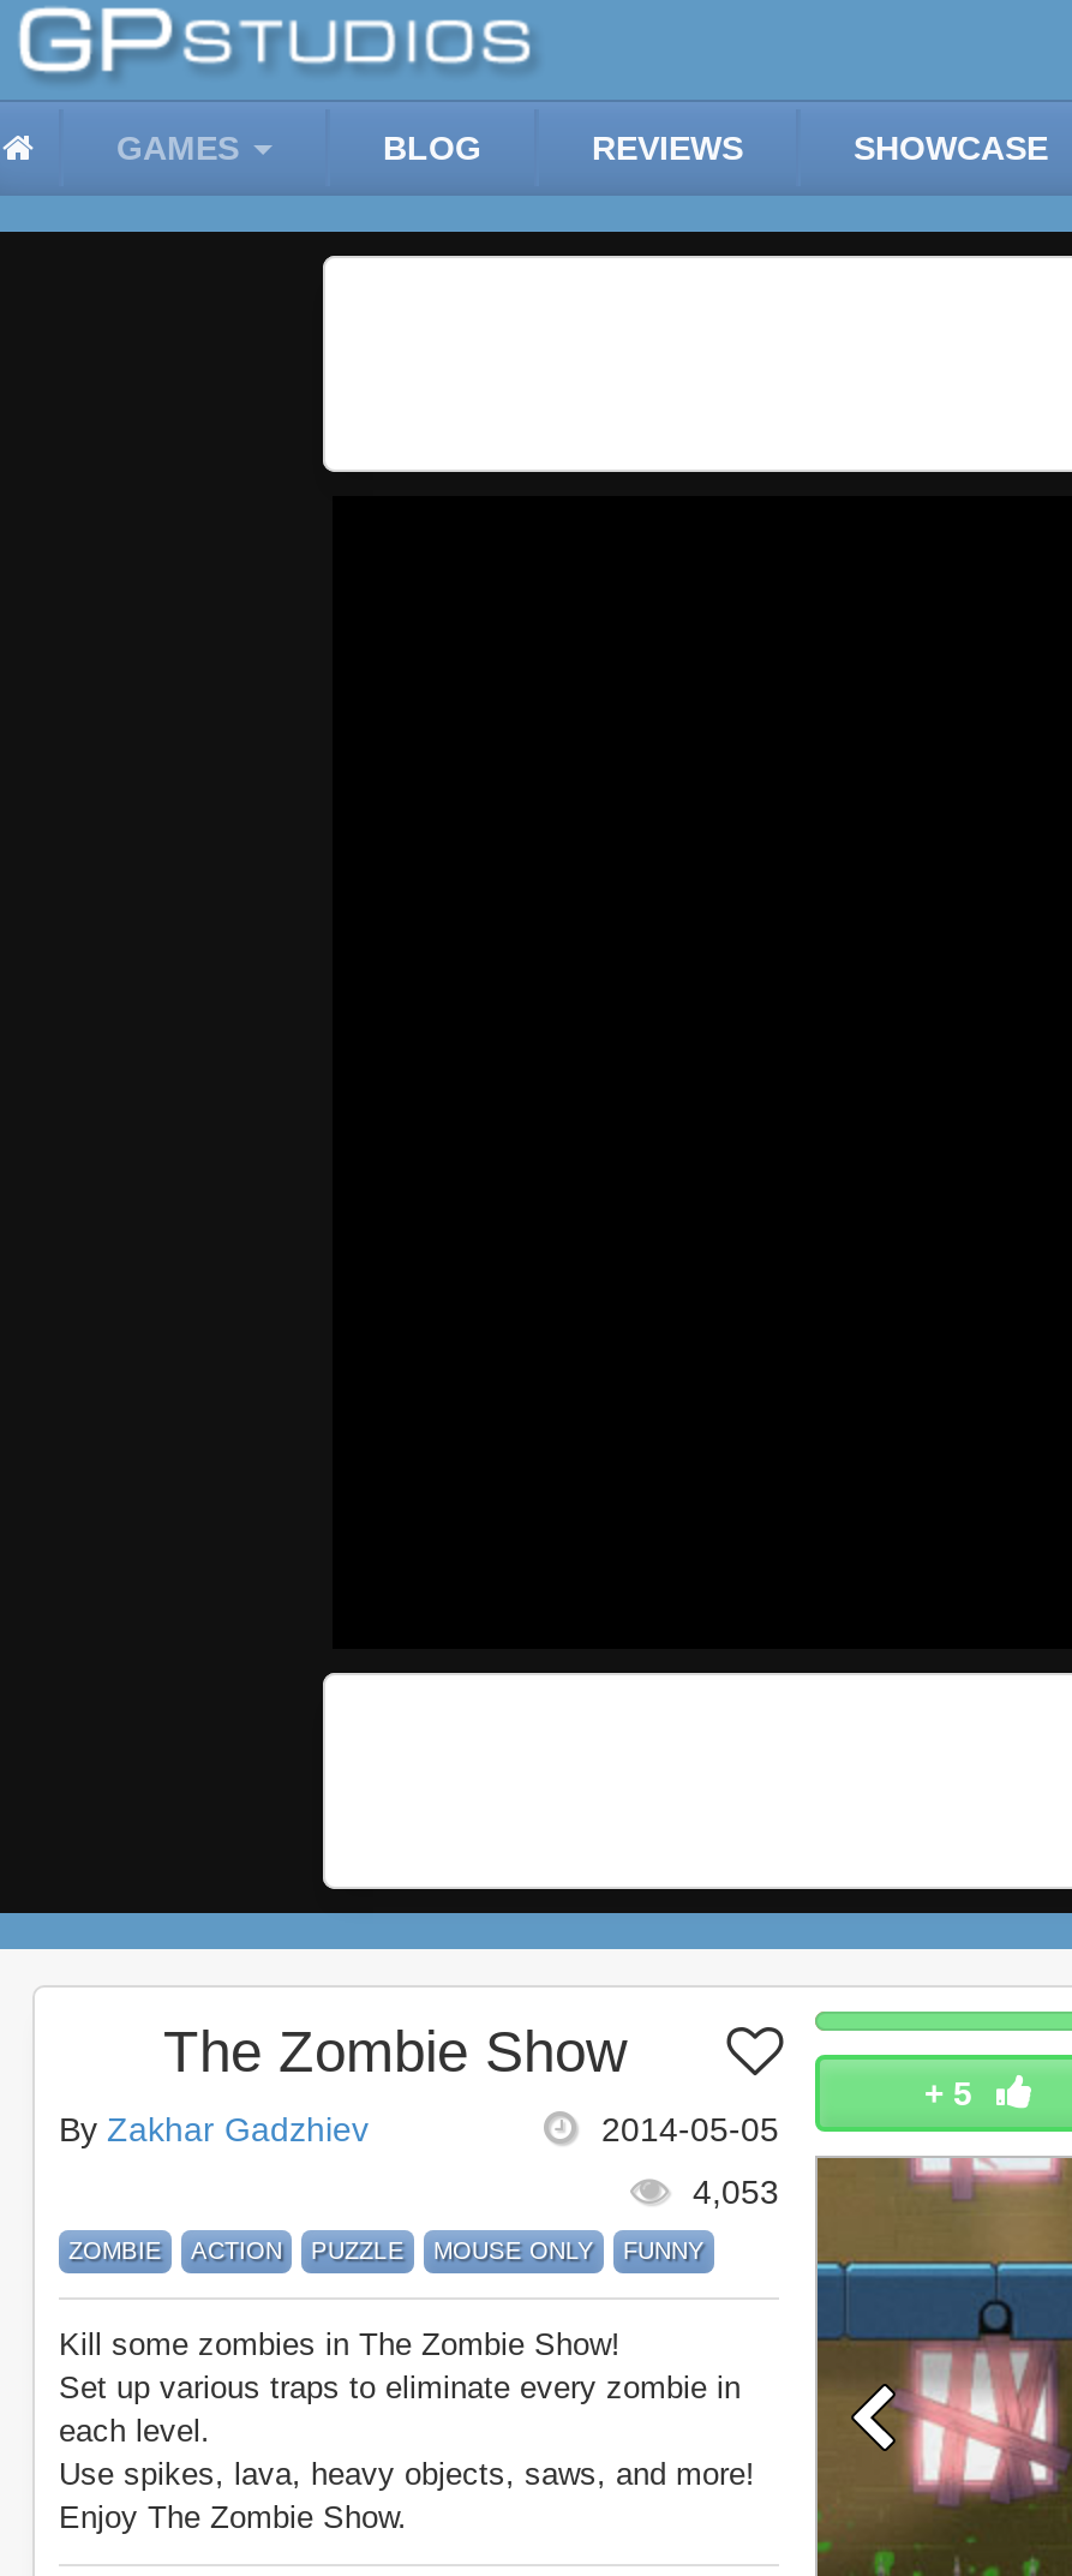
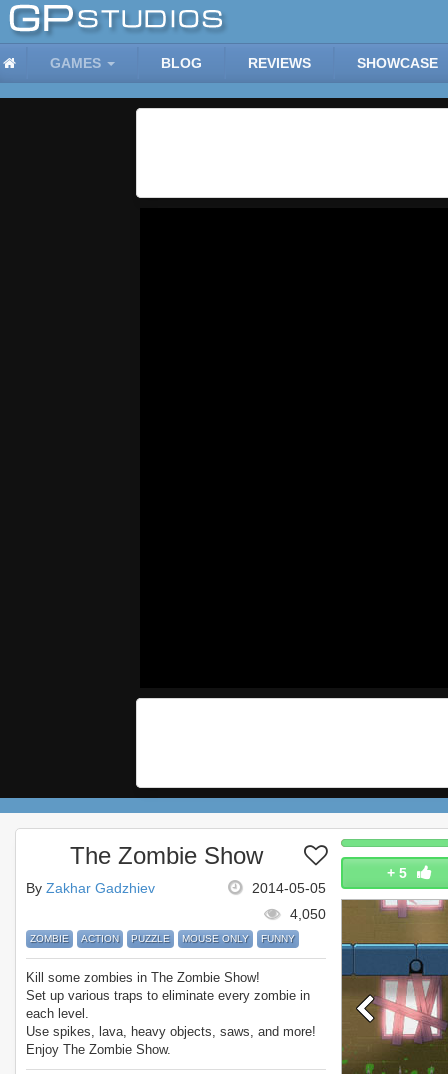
- 4,053
+ 4,050
